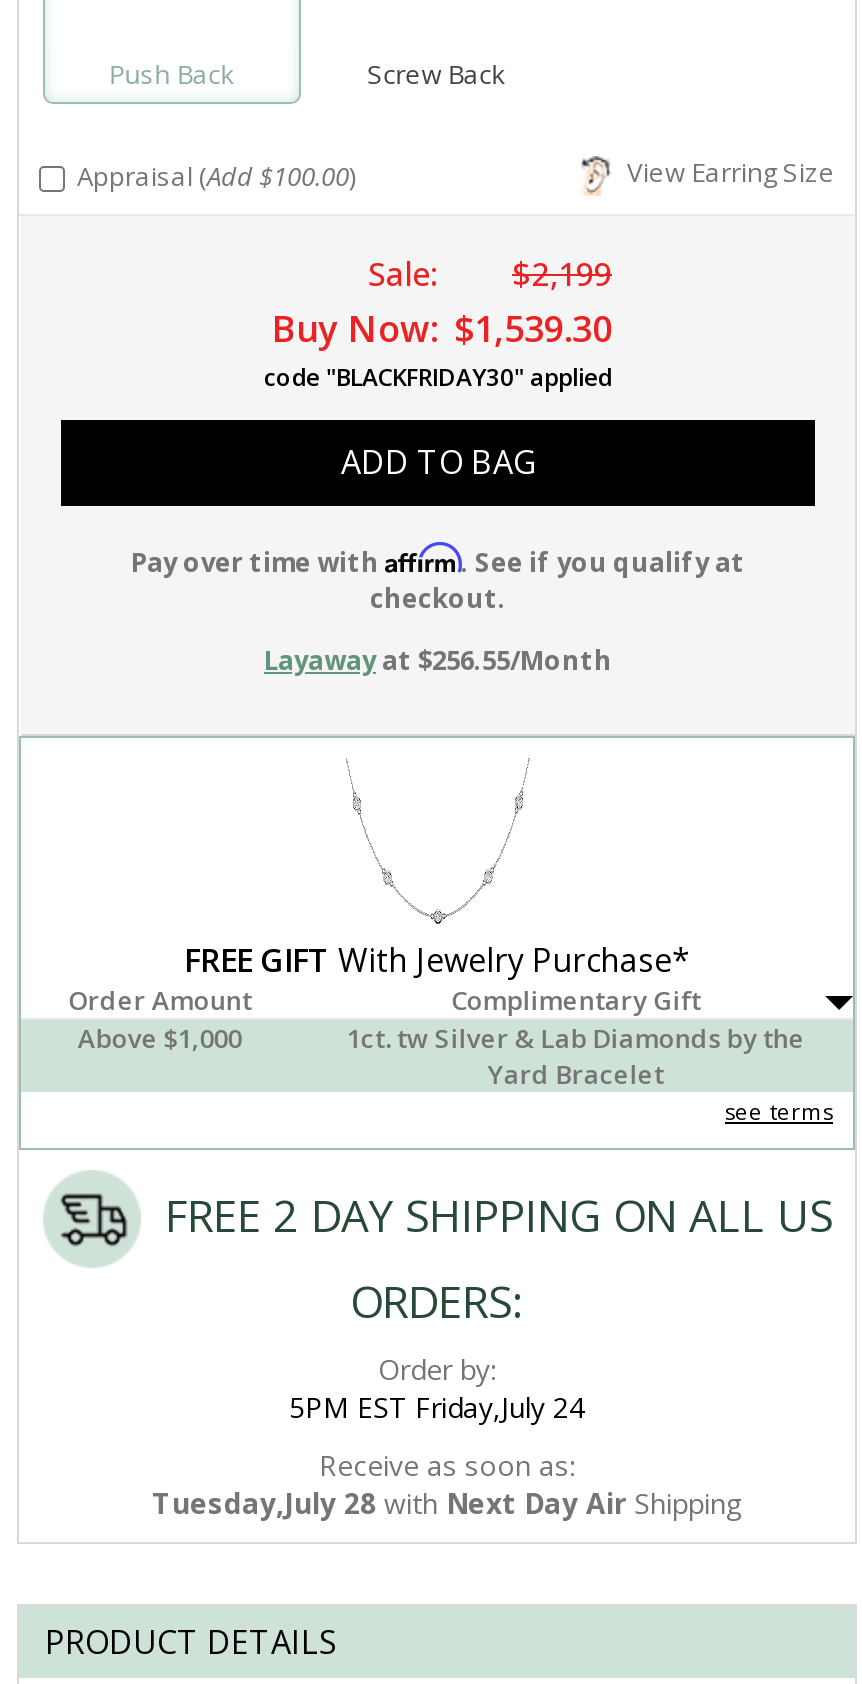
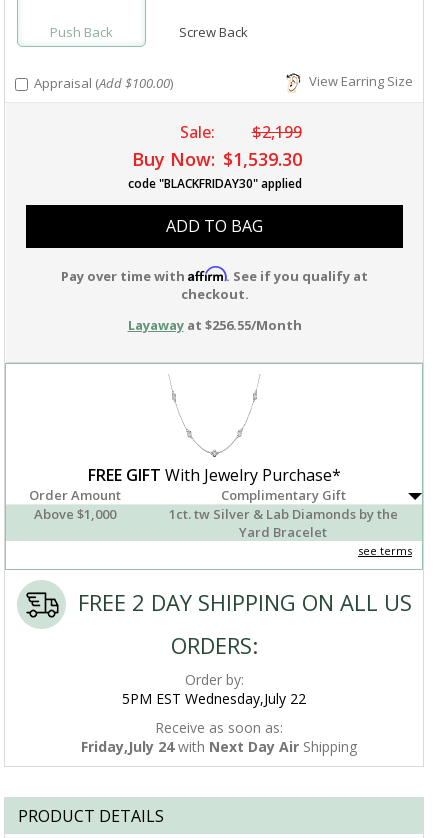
- 5PM EST Friday,July 24
+ 5PM EST Wednesday,July 22

- Tuesday,July 28 with Next Day Air Shipping
+ Friday,July 24 with Next Day Air Shipping
